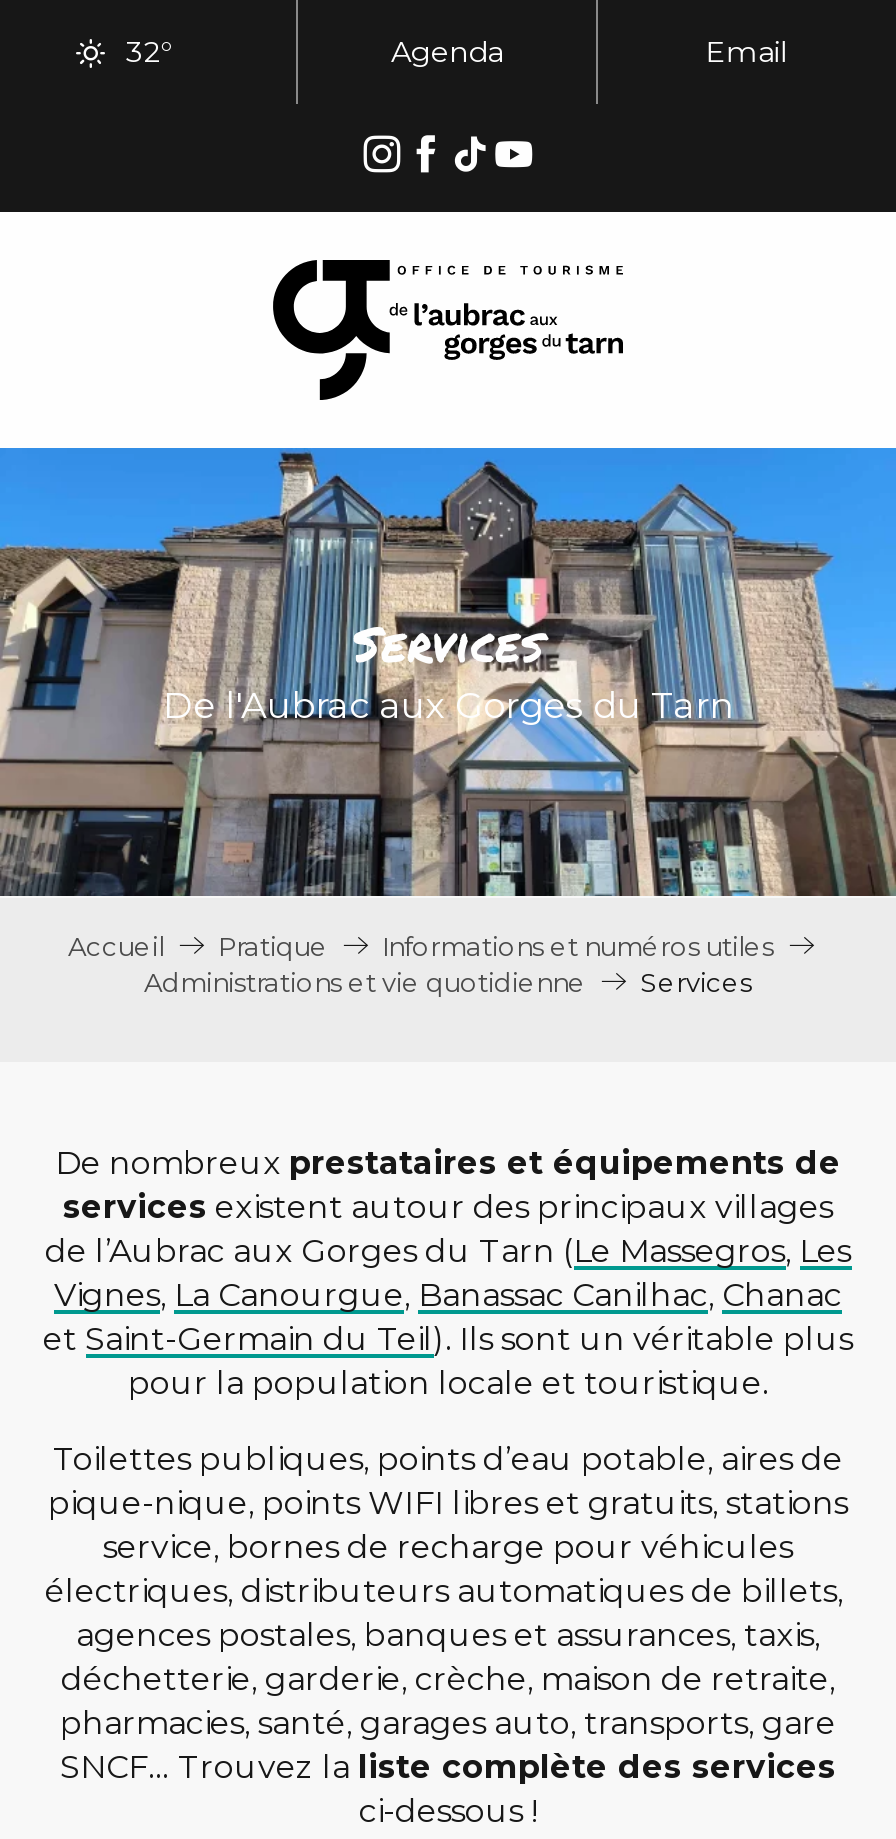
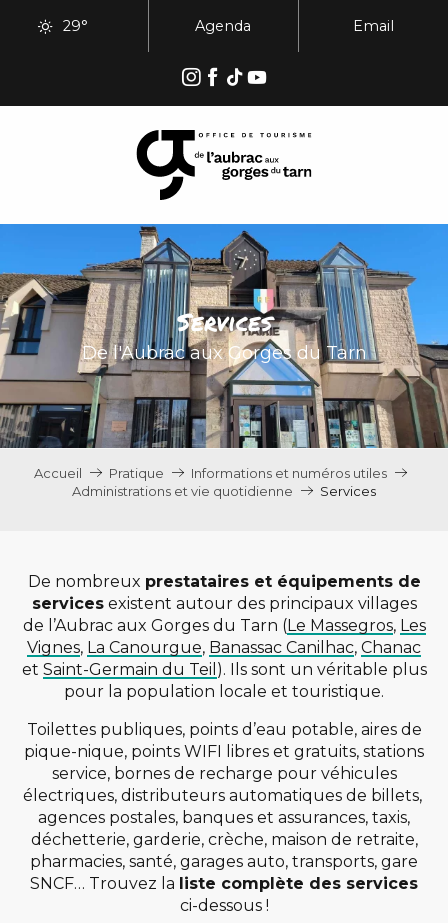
- 32°
+ 29°
